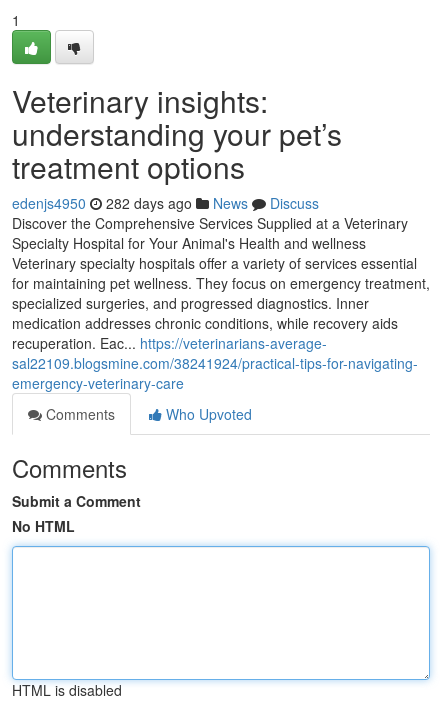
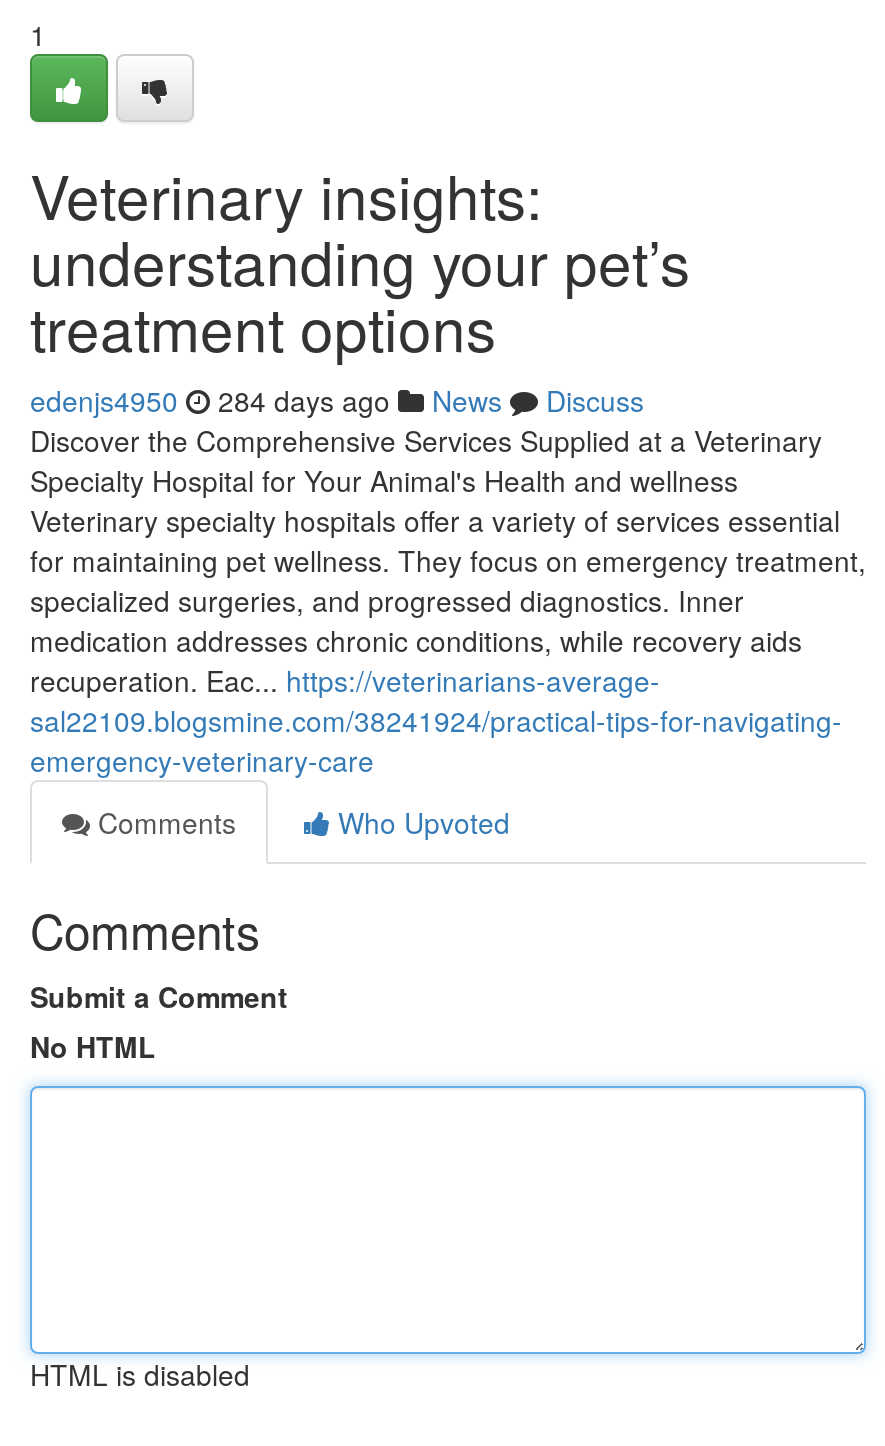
- edenjs4950 282 days ago News Discuss
+ edenjs4950 284 days ago News Discuss
